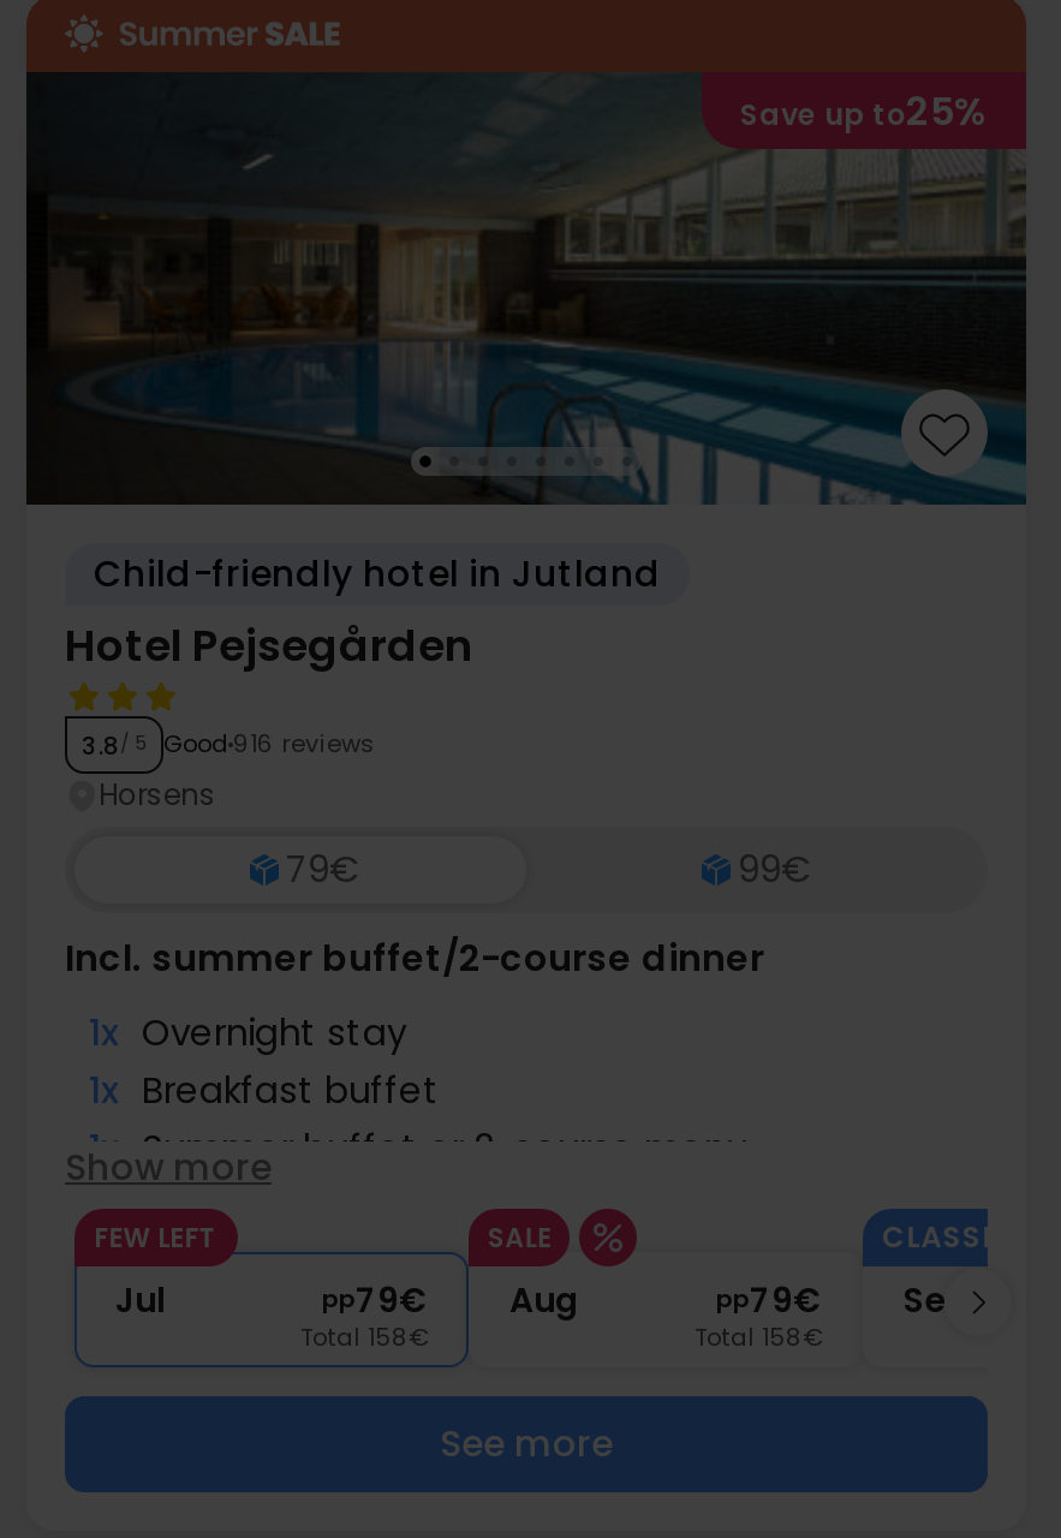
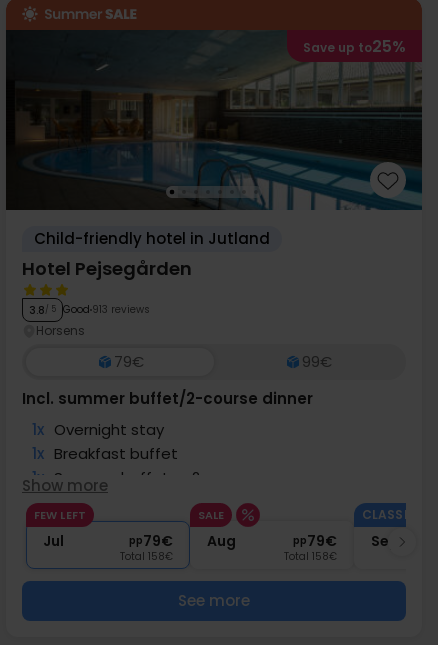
- 3.8/ 5 Good 916 reviews
+ 3.8/ 5 Good 913 reviews
